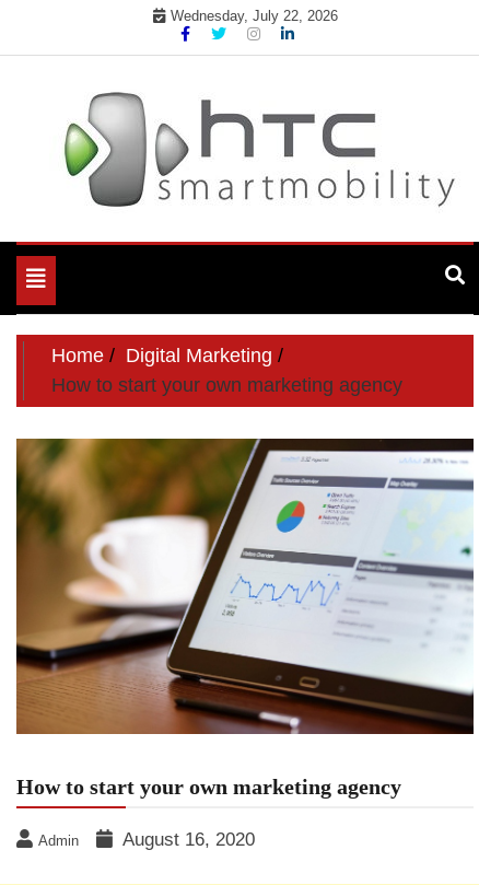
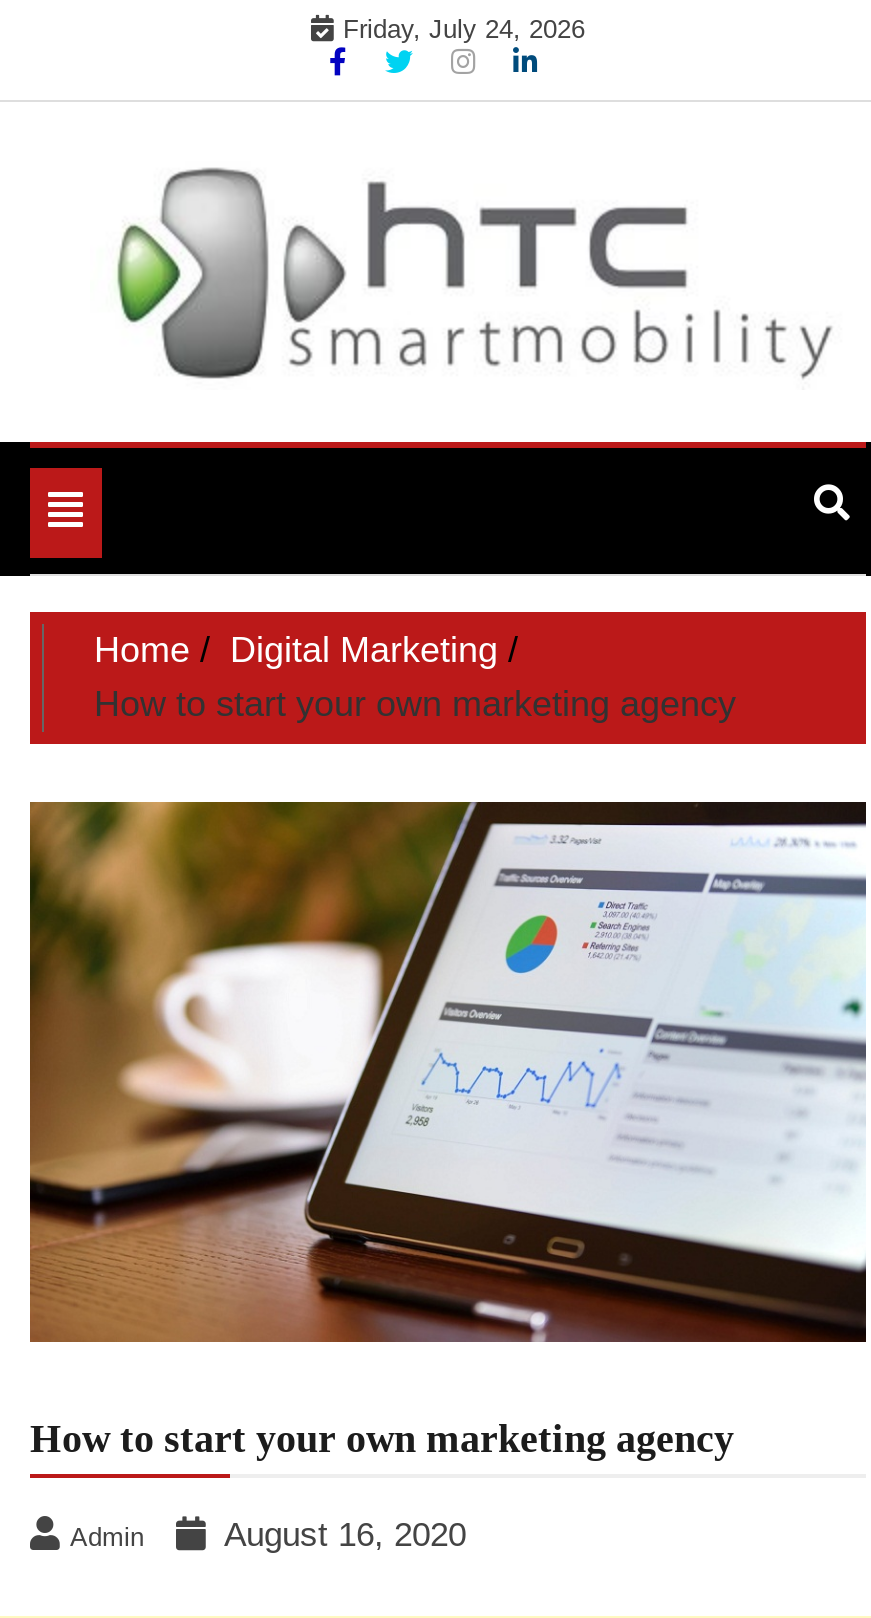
- Wednesday, July 22, 2026
+ Friday, July 24, 2026
